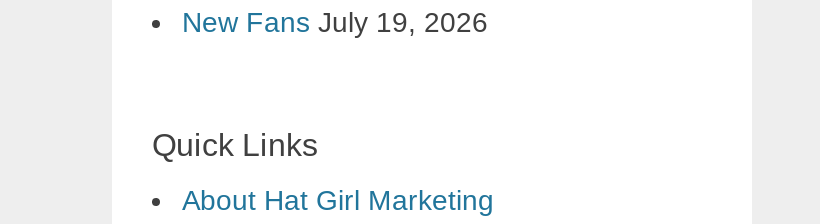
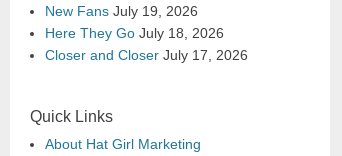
+ Here They Go July 18, 2026
+ Closer and Closer July 17, 2026
